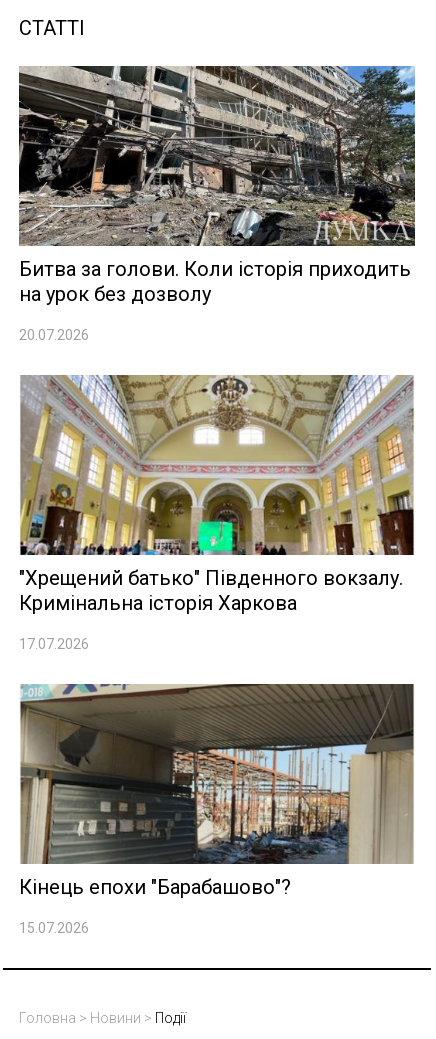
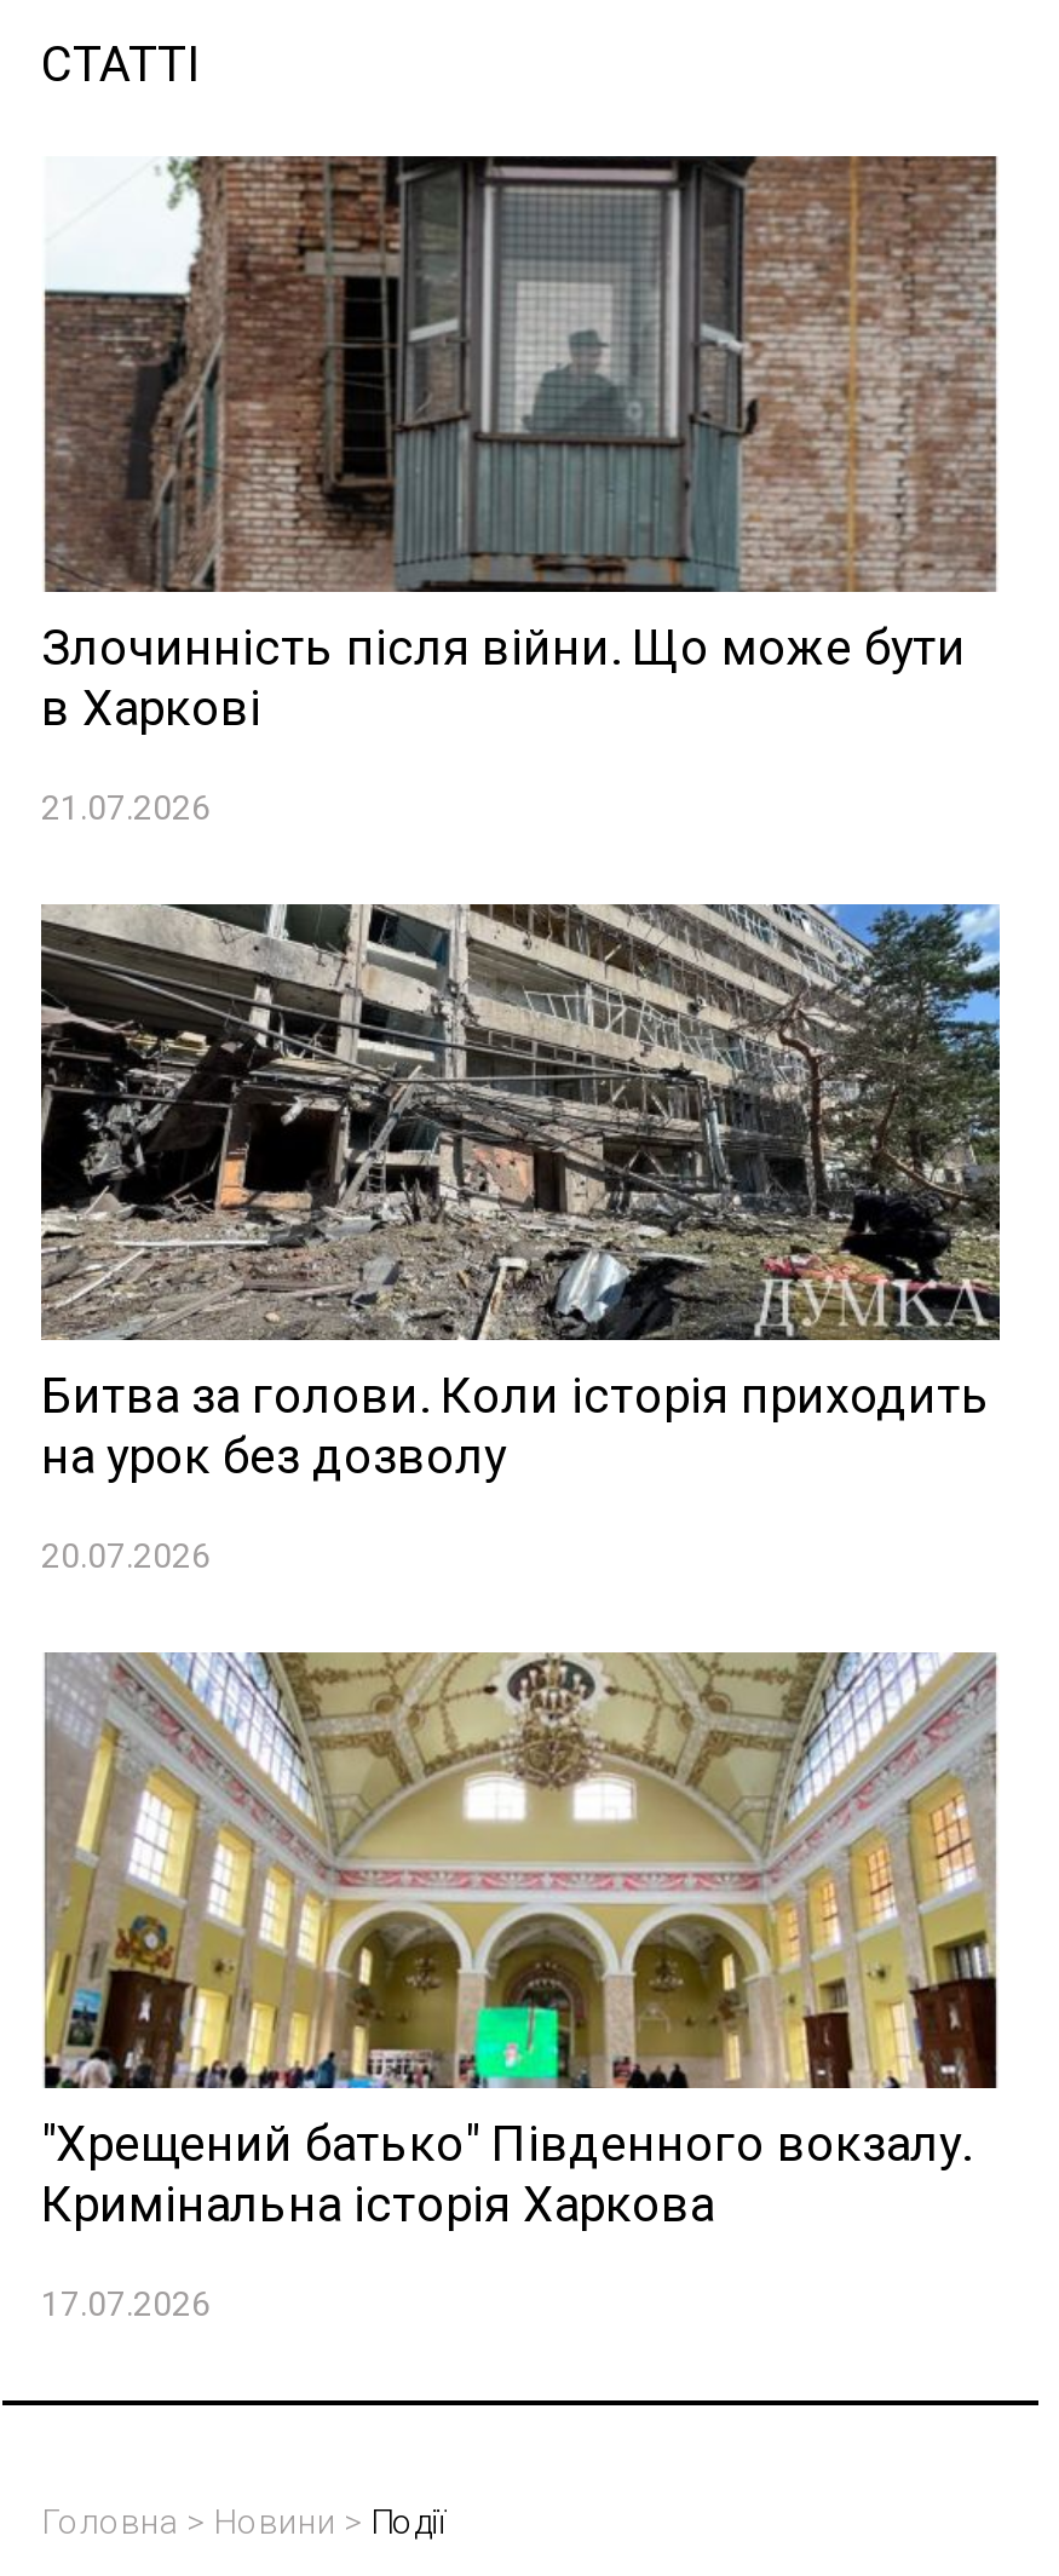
+ [image]
+ Злочинність після війни. Що може бути
+ в Харкові
+ 21.07.2026

moved down: [image] | Битва за голови. Коли історія приходить | на урок без дозволу | 20.07.2026 | "Хрещений батько" Південного вокзалу. | Кримінальна історія Харкова | 17.07.2026

- [image]
- Кінець епохи "Барабашово"?
- 15.07.2026
